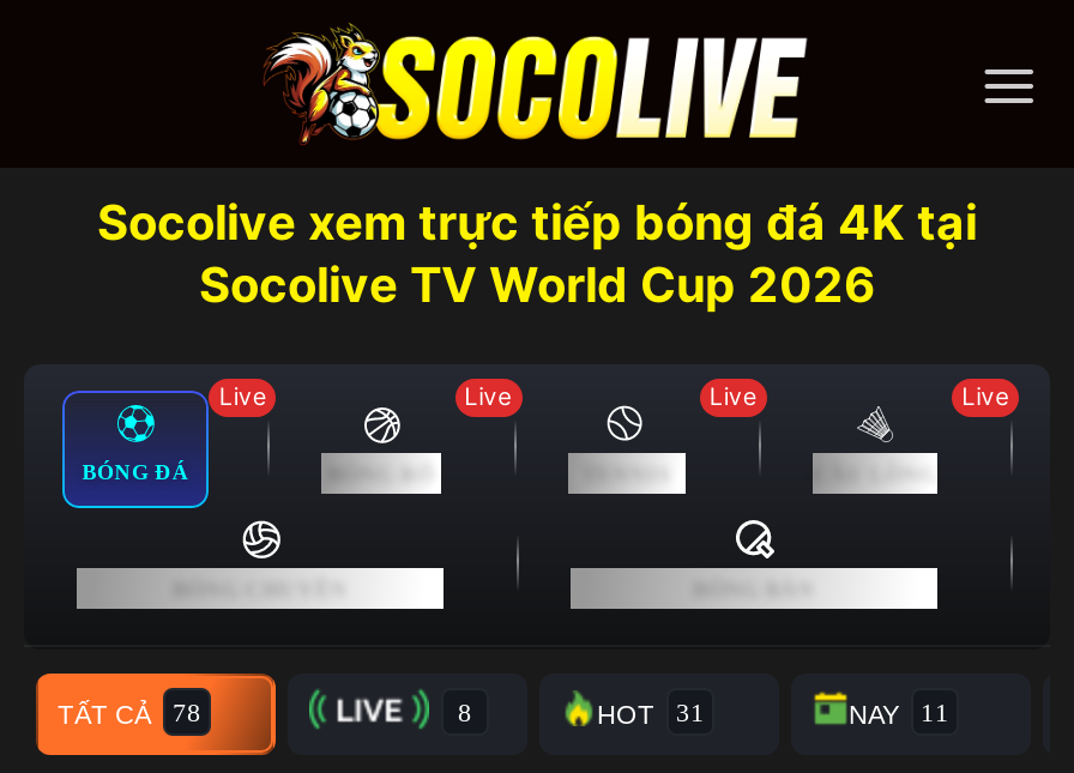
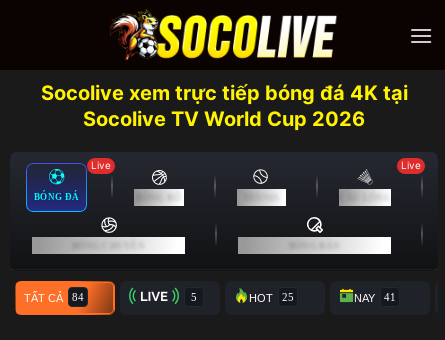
- Live

- Live
